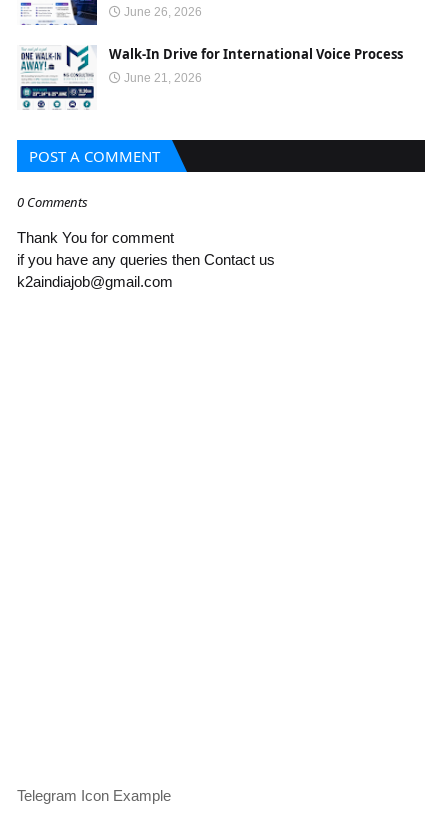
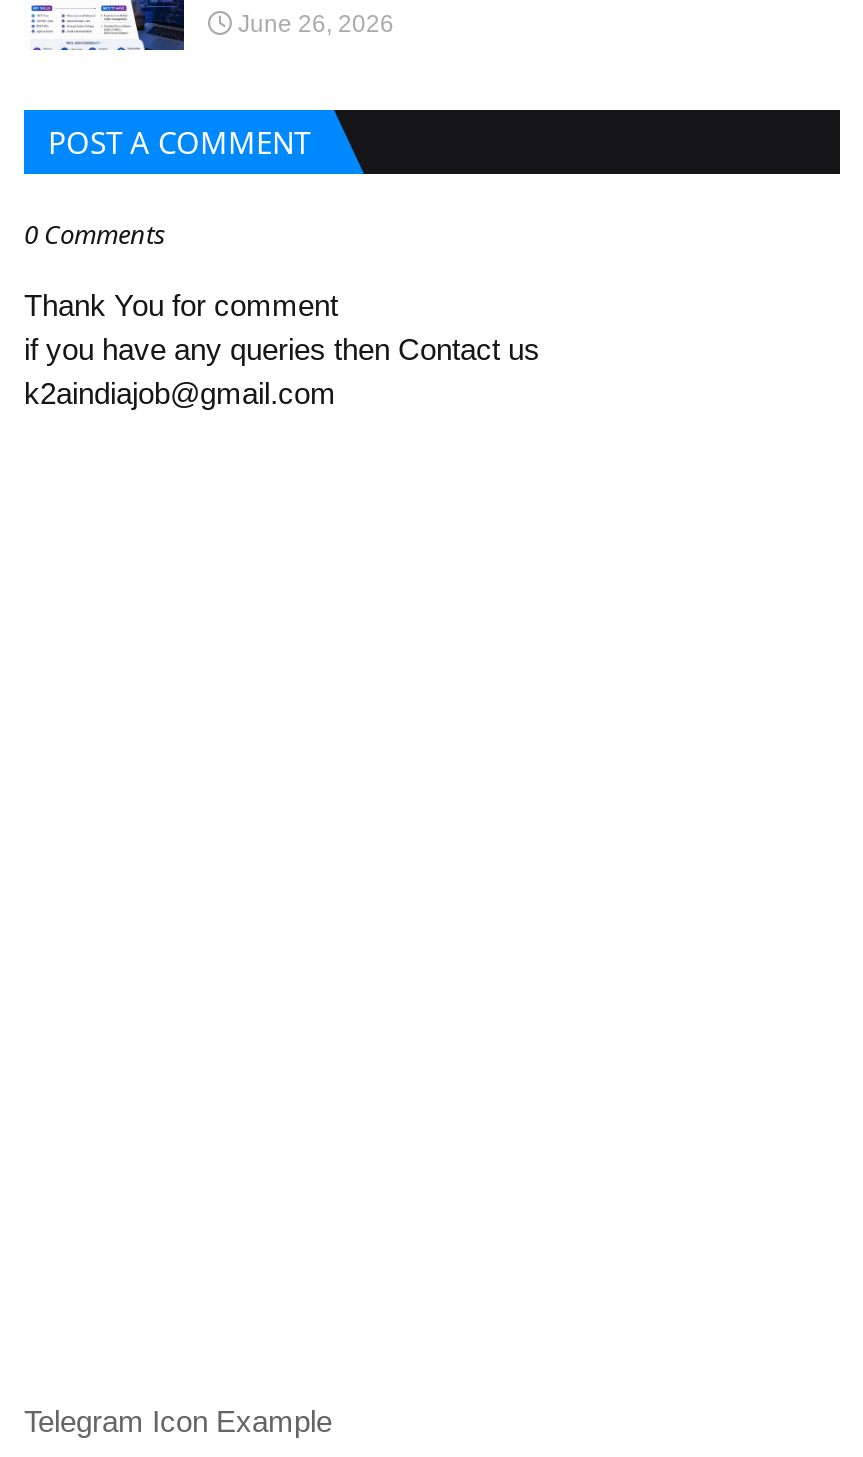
- [image]
- Walk-In Drive for International Voice Process
- June 21, 2026
